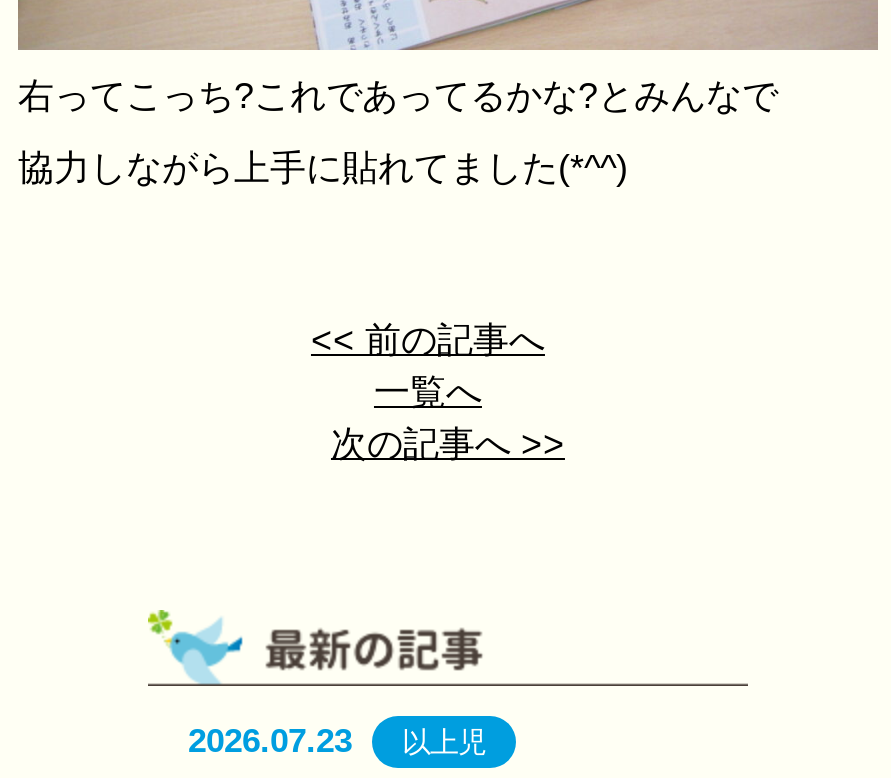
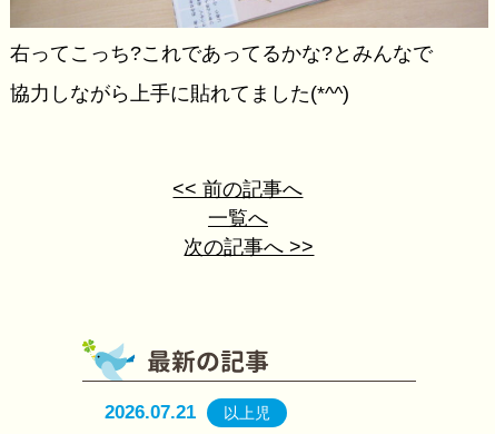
- 2026.07.23
+ 2026.07.21
